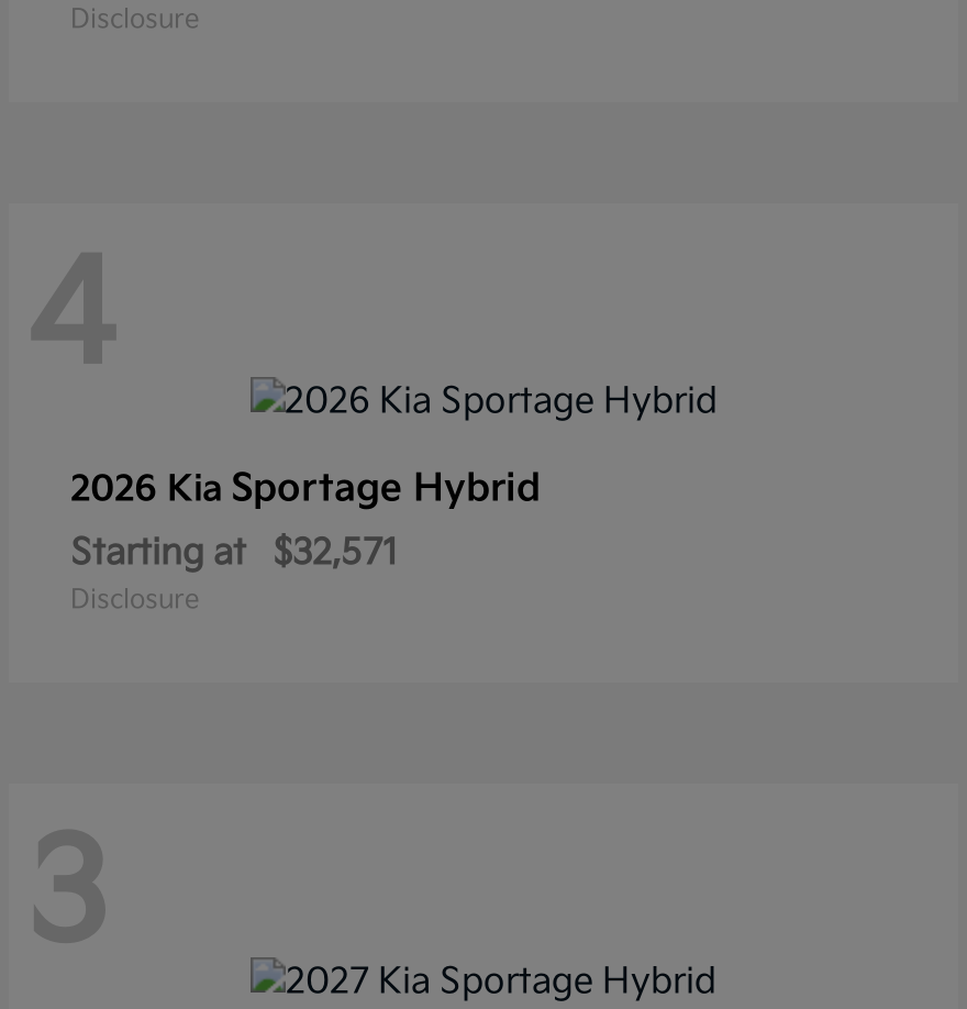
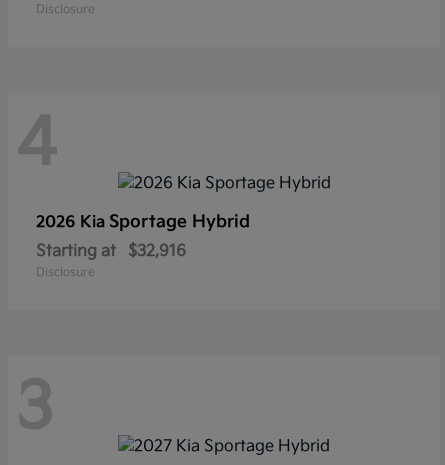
- Starting at $32,571
+ Starting at $32,916
